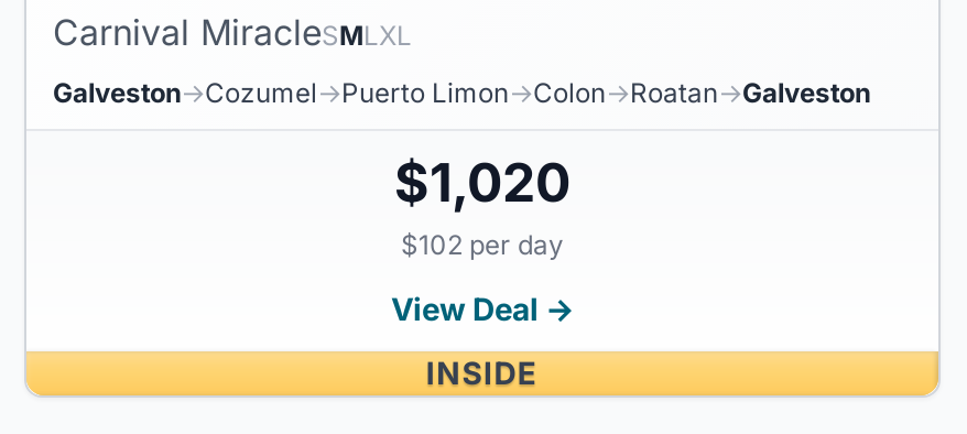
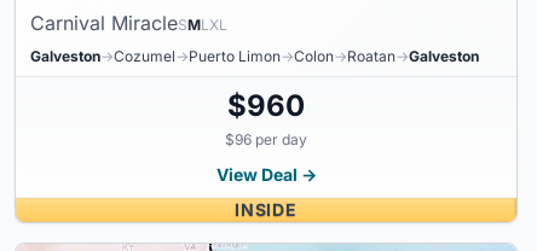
- $1,020
+ $960

- $102 per day
+ $96 per day
